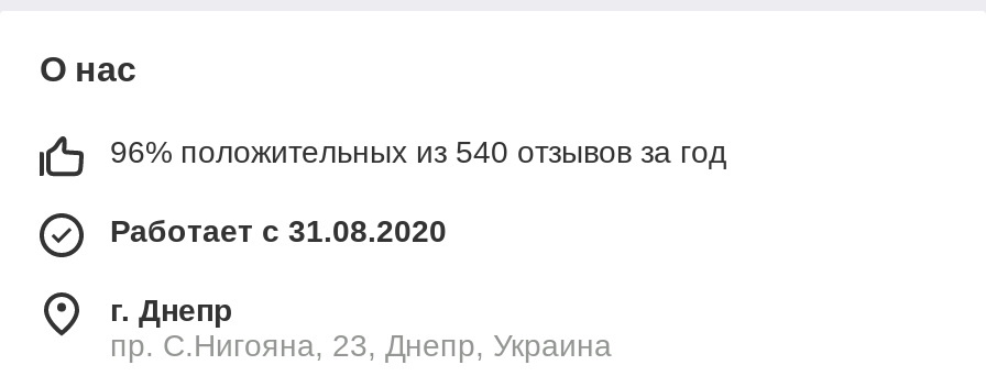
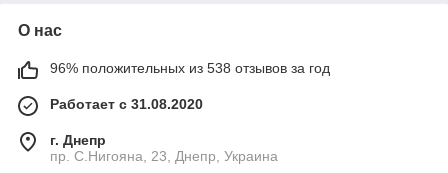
- 96% положительных из 540 отзывов за год
+ 96% положительных из 538 отзывов за год
